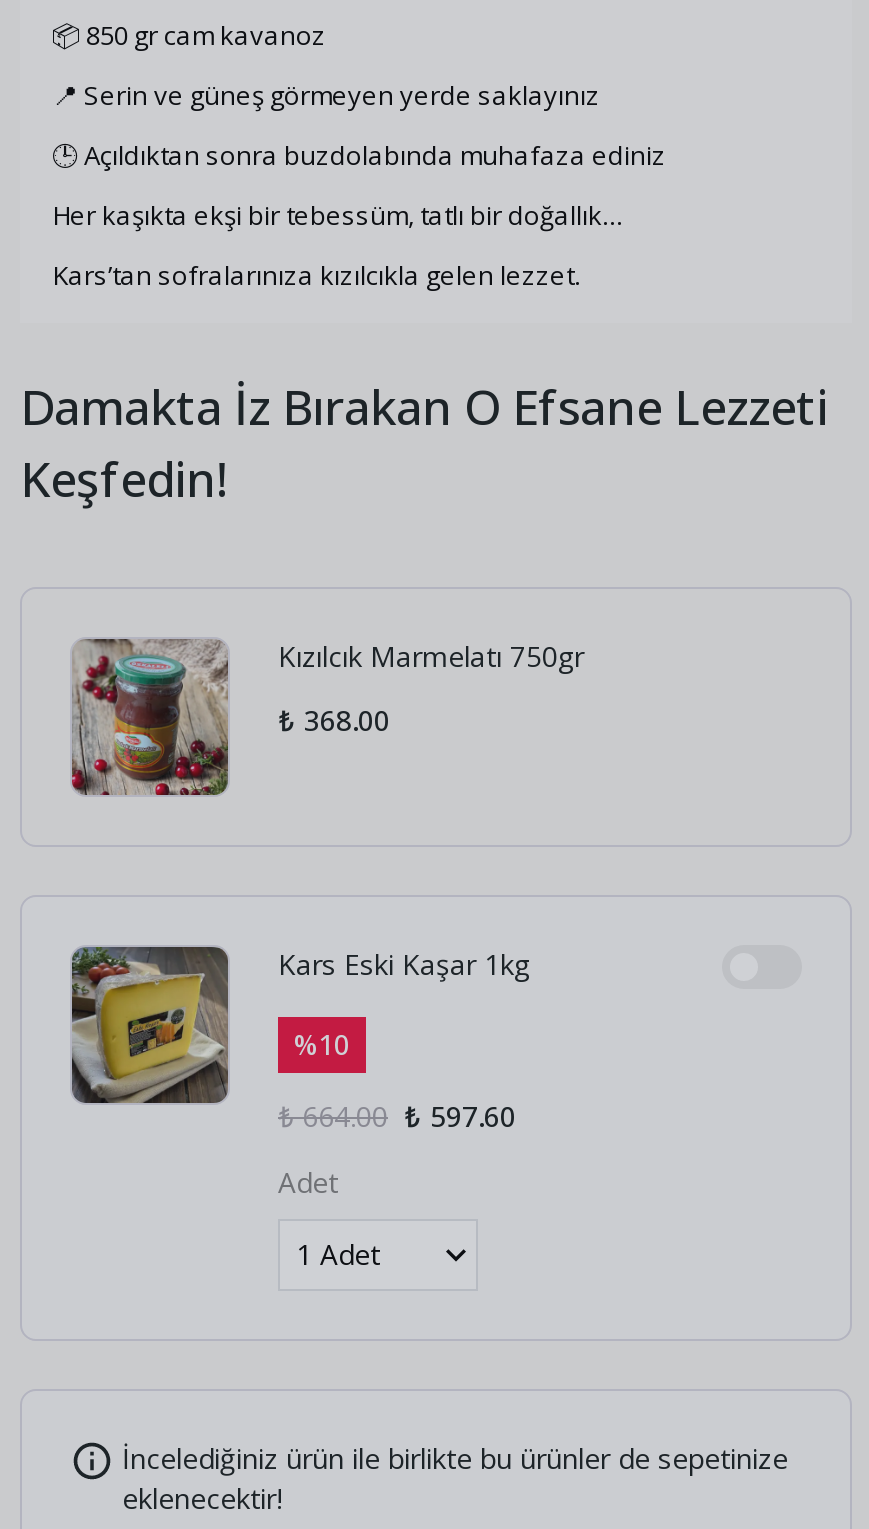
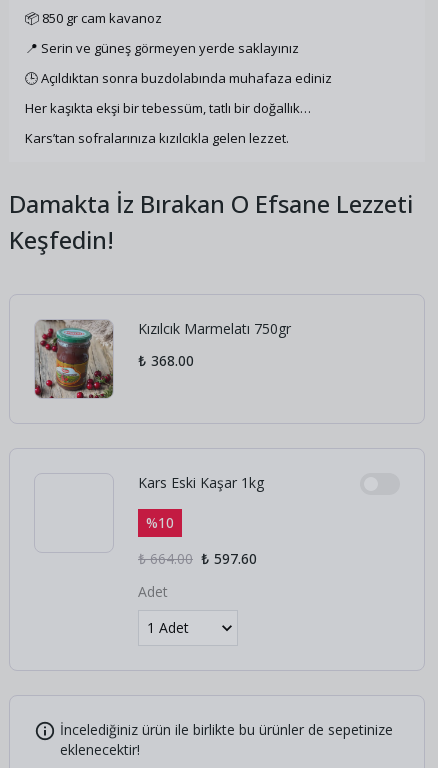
- [image]
